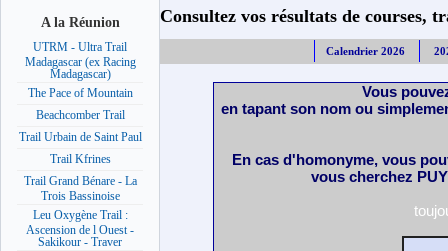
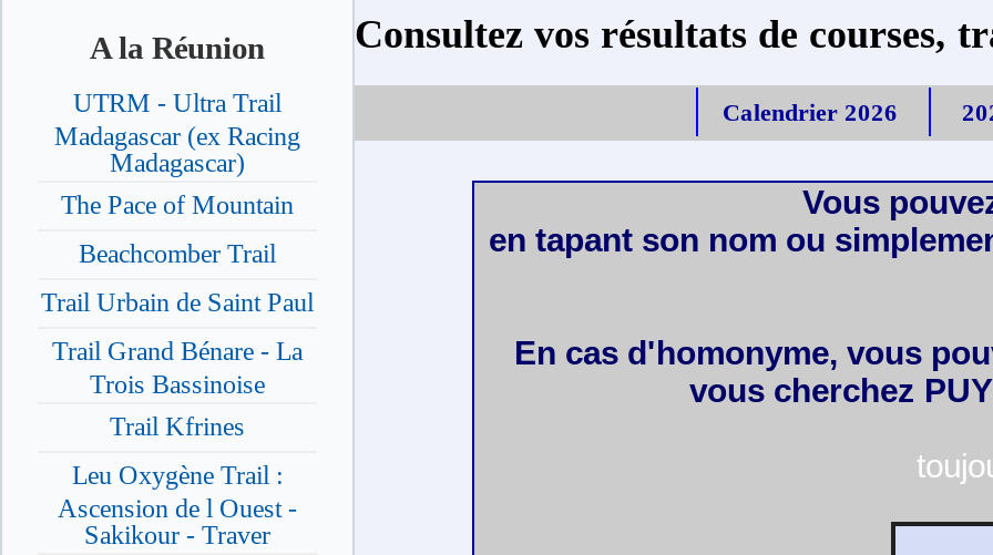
moved down: Trail Kfrines

moved up: Trail Grand Bénare - La | Trois Bassinoise
